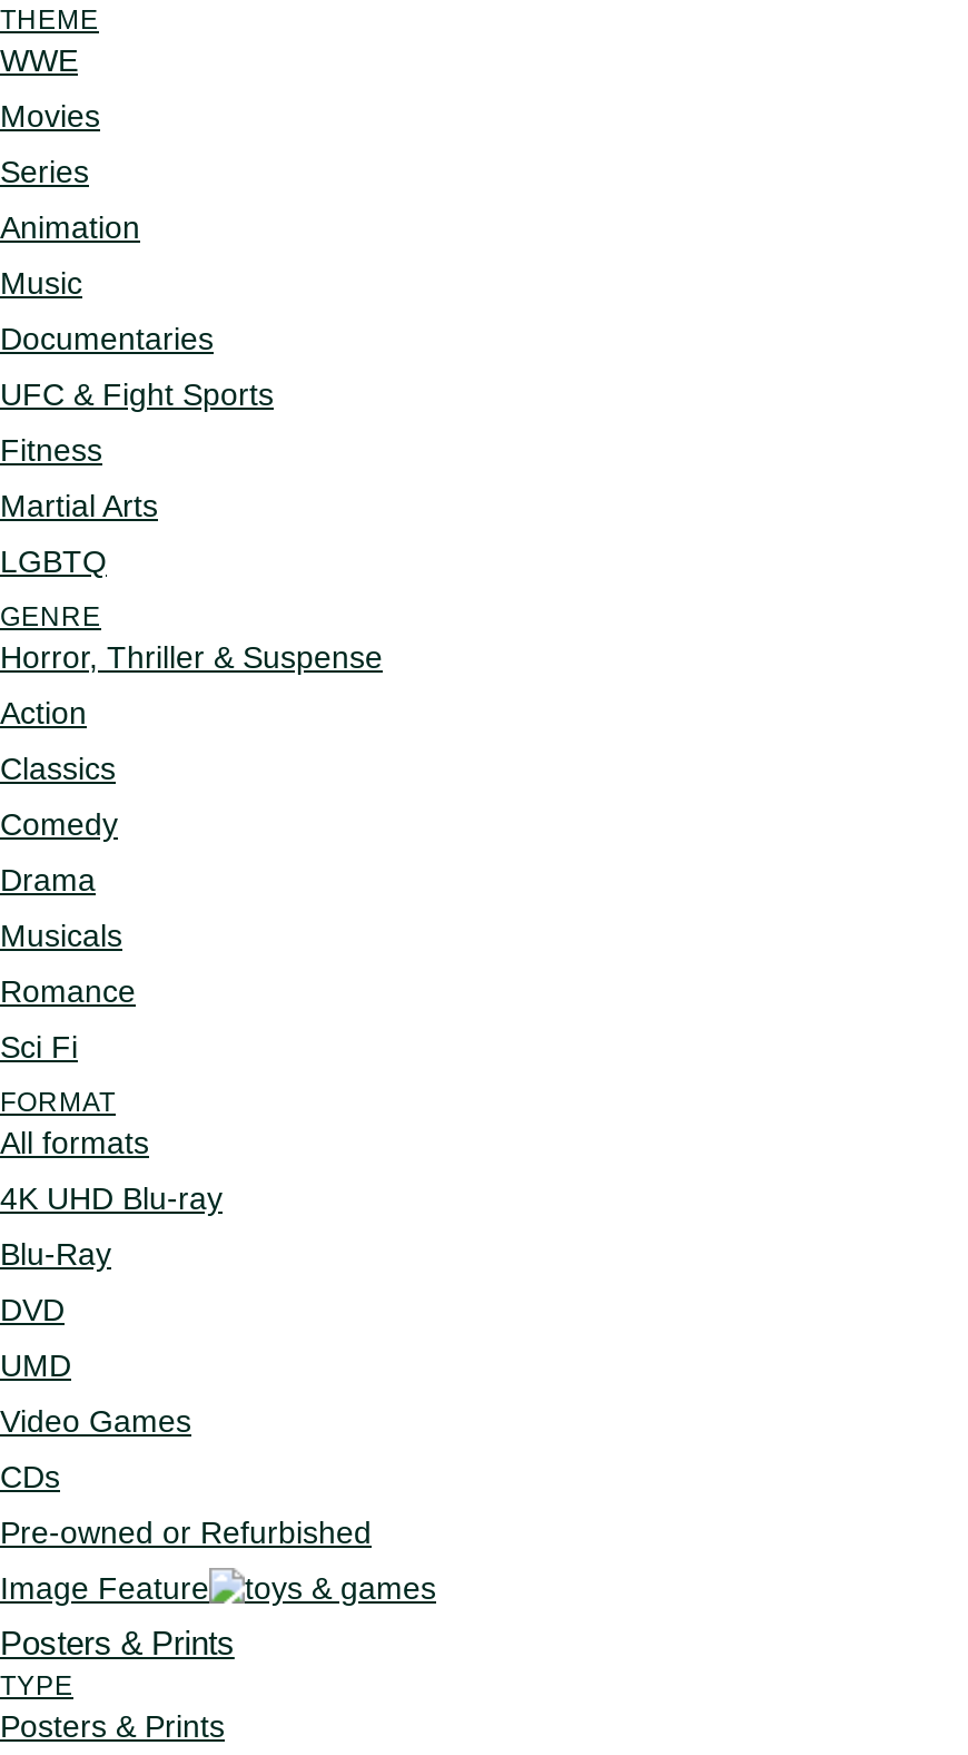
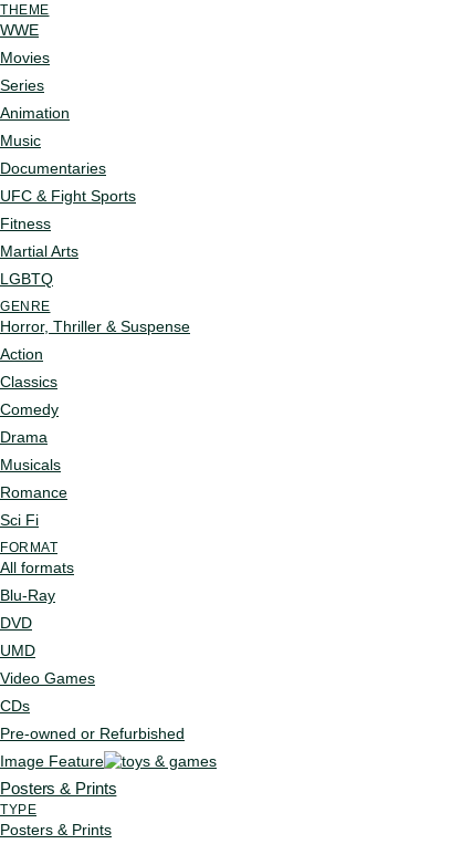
- 4K UHD Blu-ray
